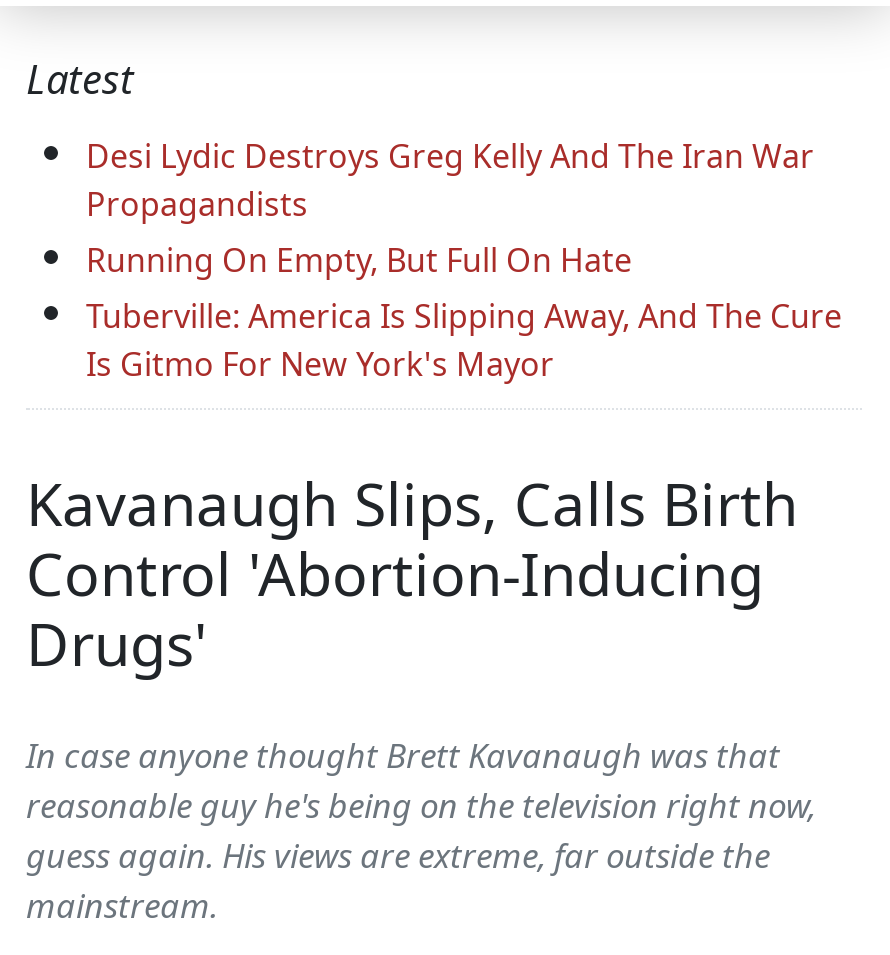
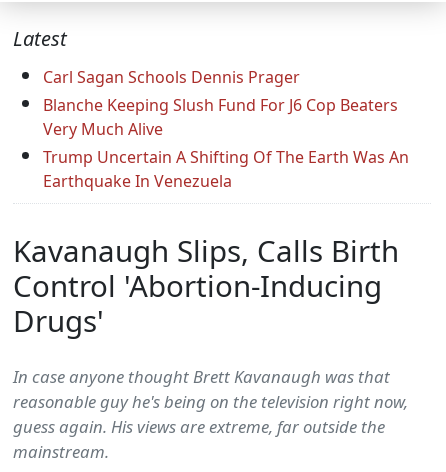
- Desi Lydic Destroys Greg Kelly And The Iran War
- Propagandists
- Running On Empty, But Full On Hate
- Tuberville: America Is Slipping Away, And The Cure
- Is Gitmo For New York's Mayor
+ Carl Sagan Schools Dennis Prager
+ Blanche Keeping Slush Fund For J6 Cop Beaters
+ Very Much Alive
+ Trump Uncertain A Shifting Of The Earth Was An
+ Earthquake In Venezuela
